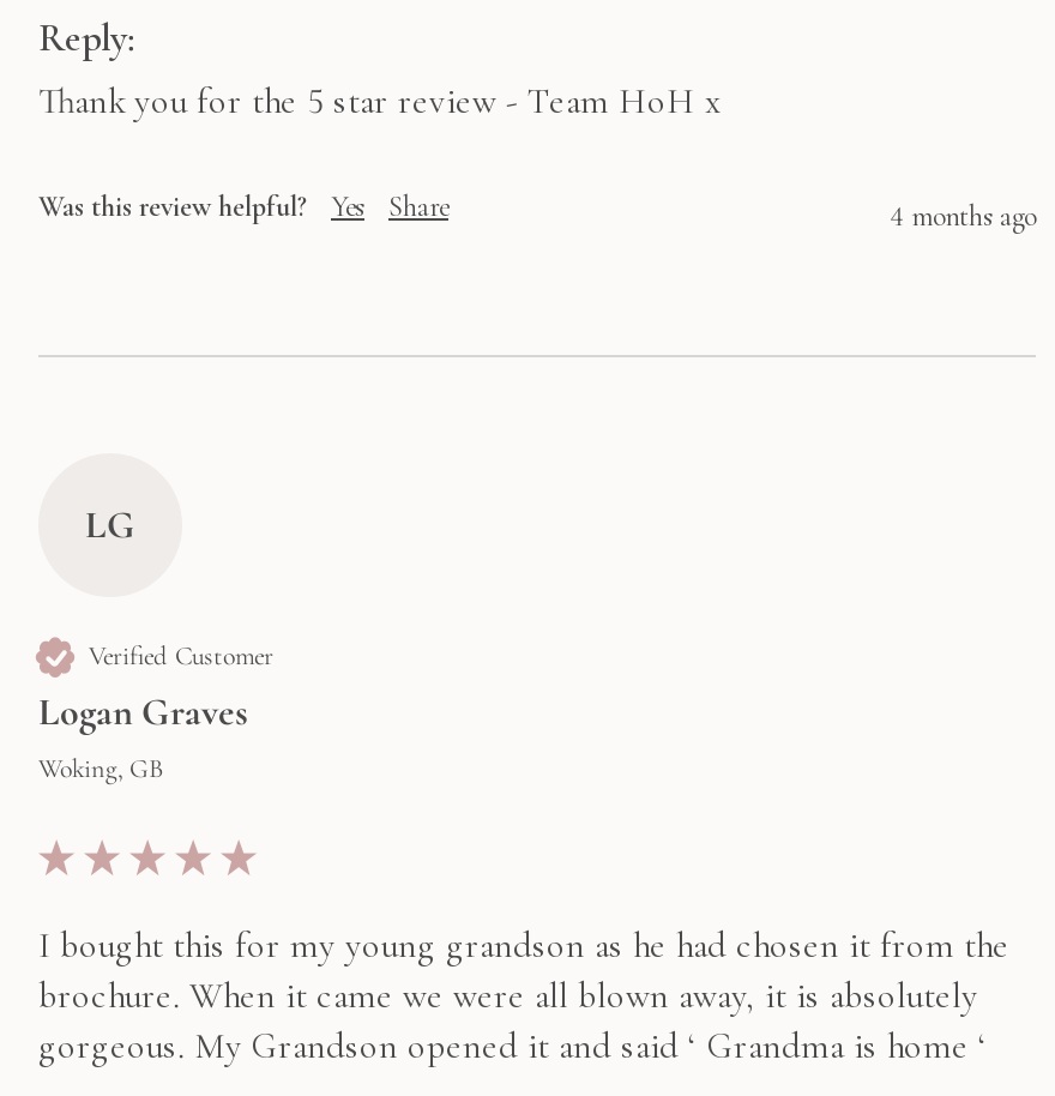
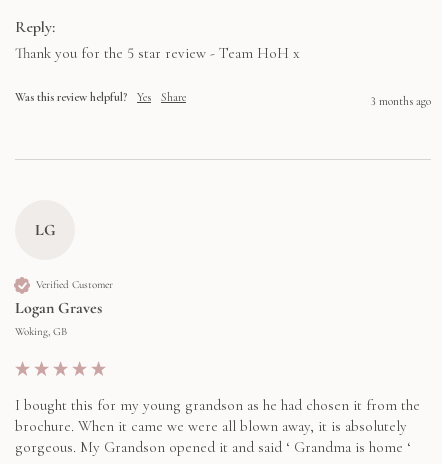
- 4 months ago
+ 3 months ago
